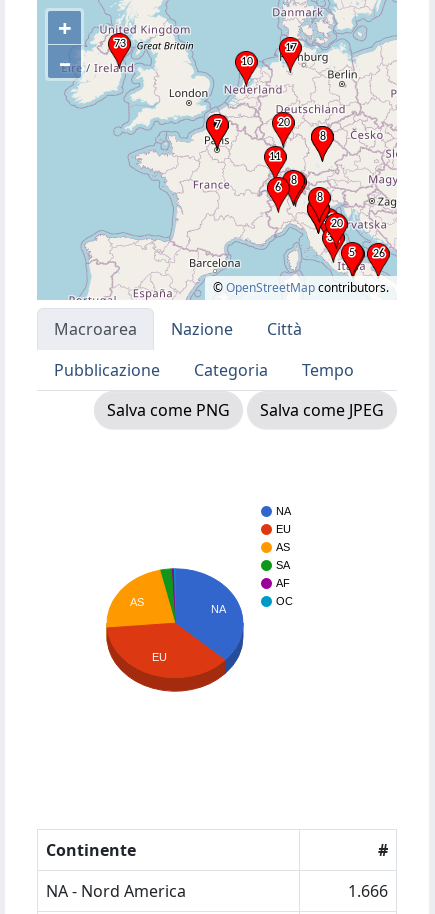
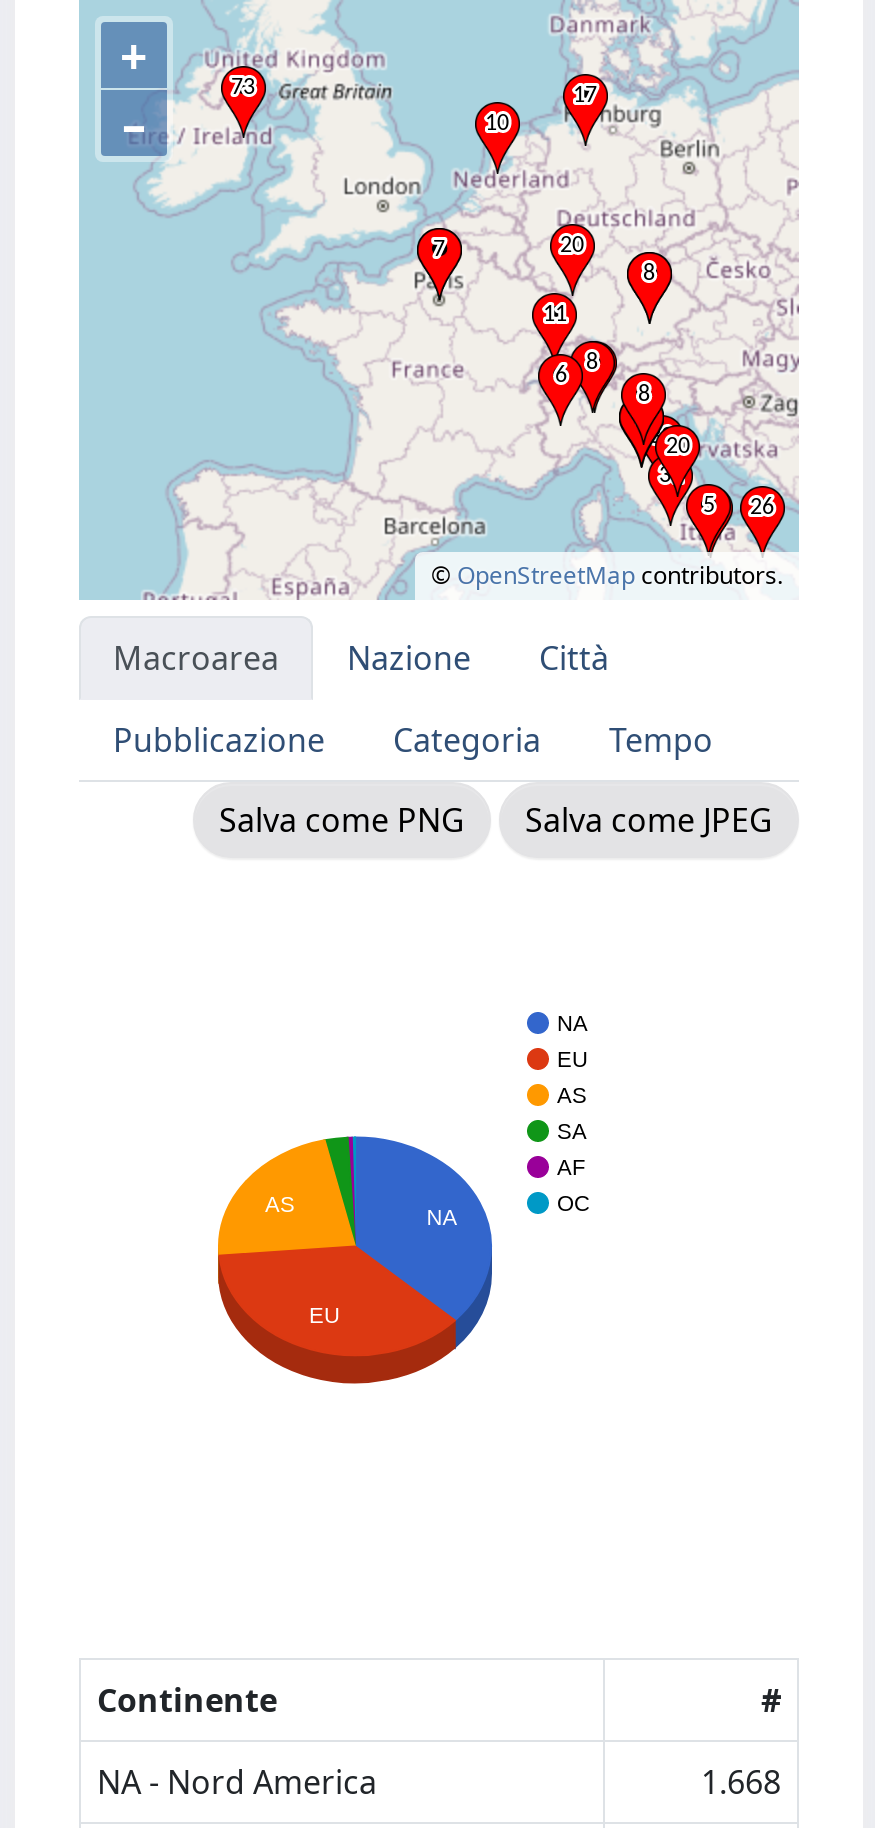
- 1.666
+ 1.668
